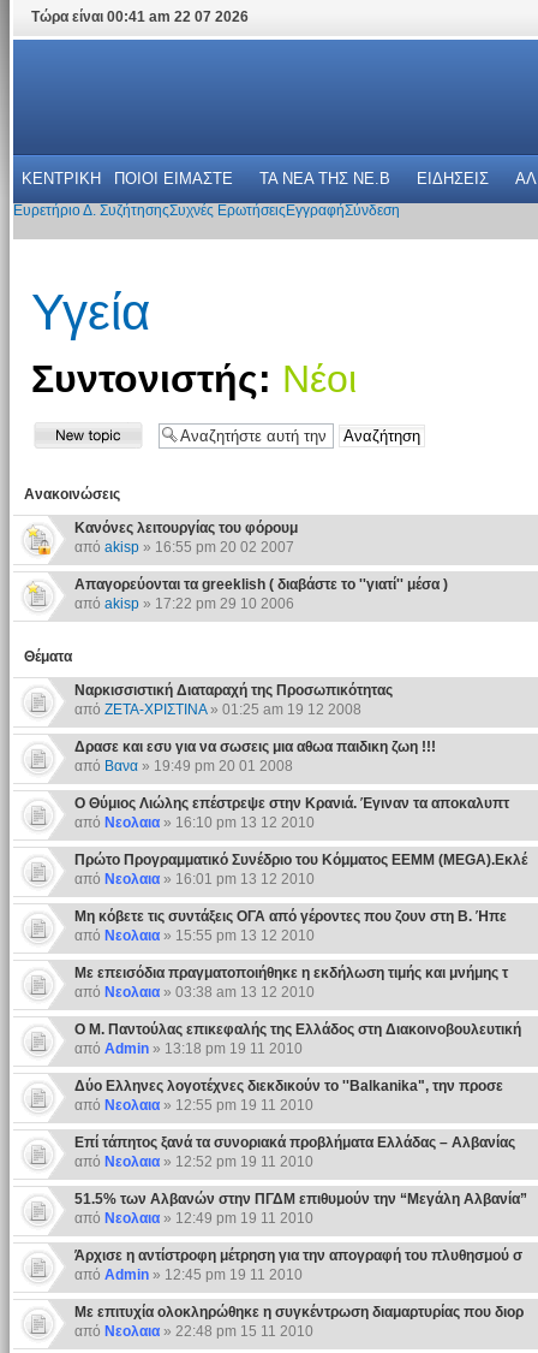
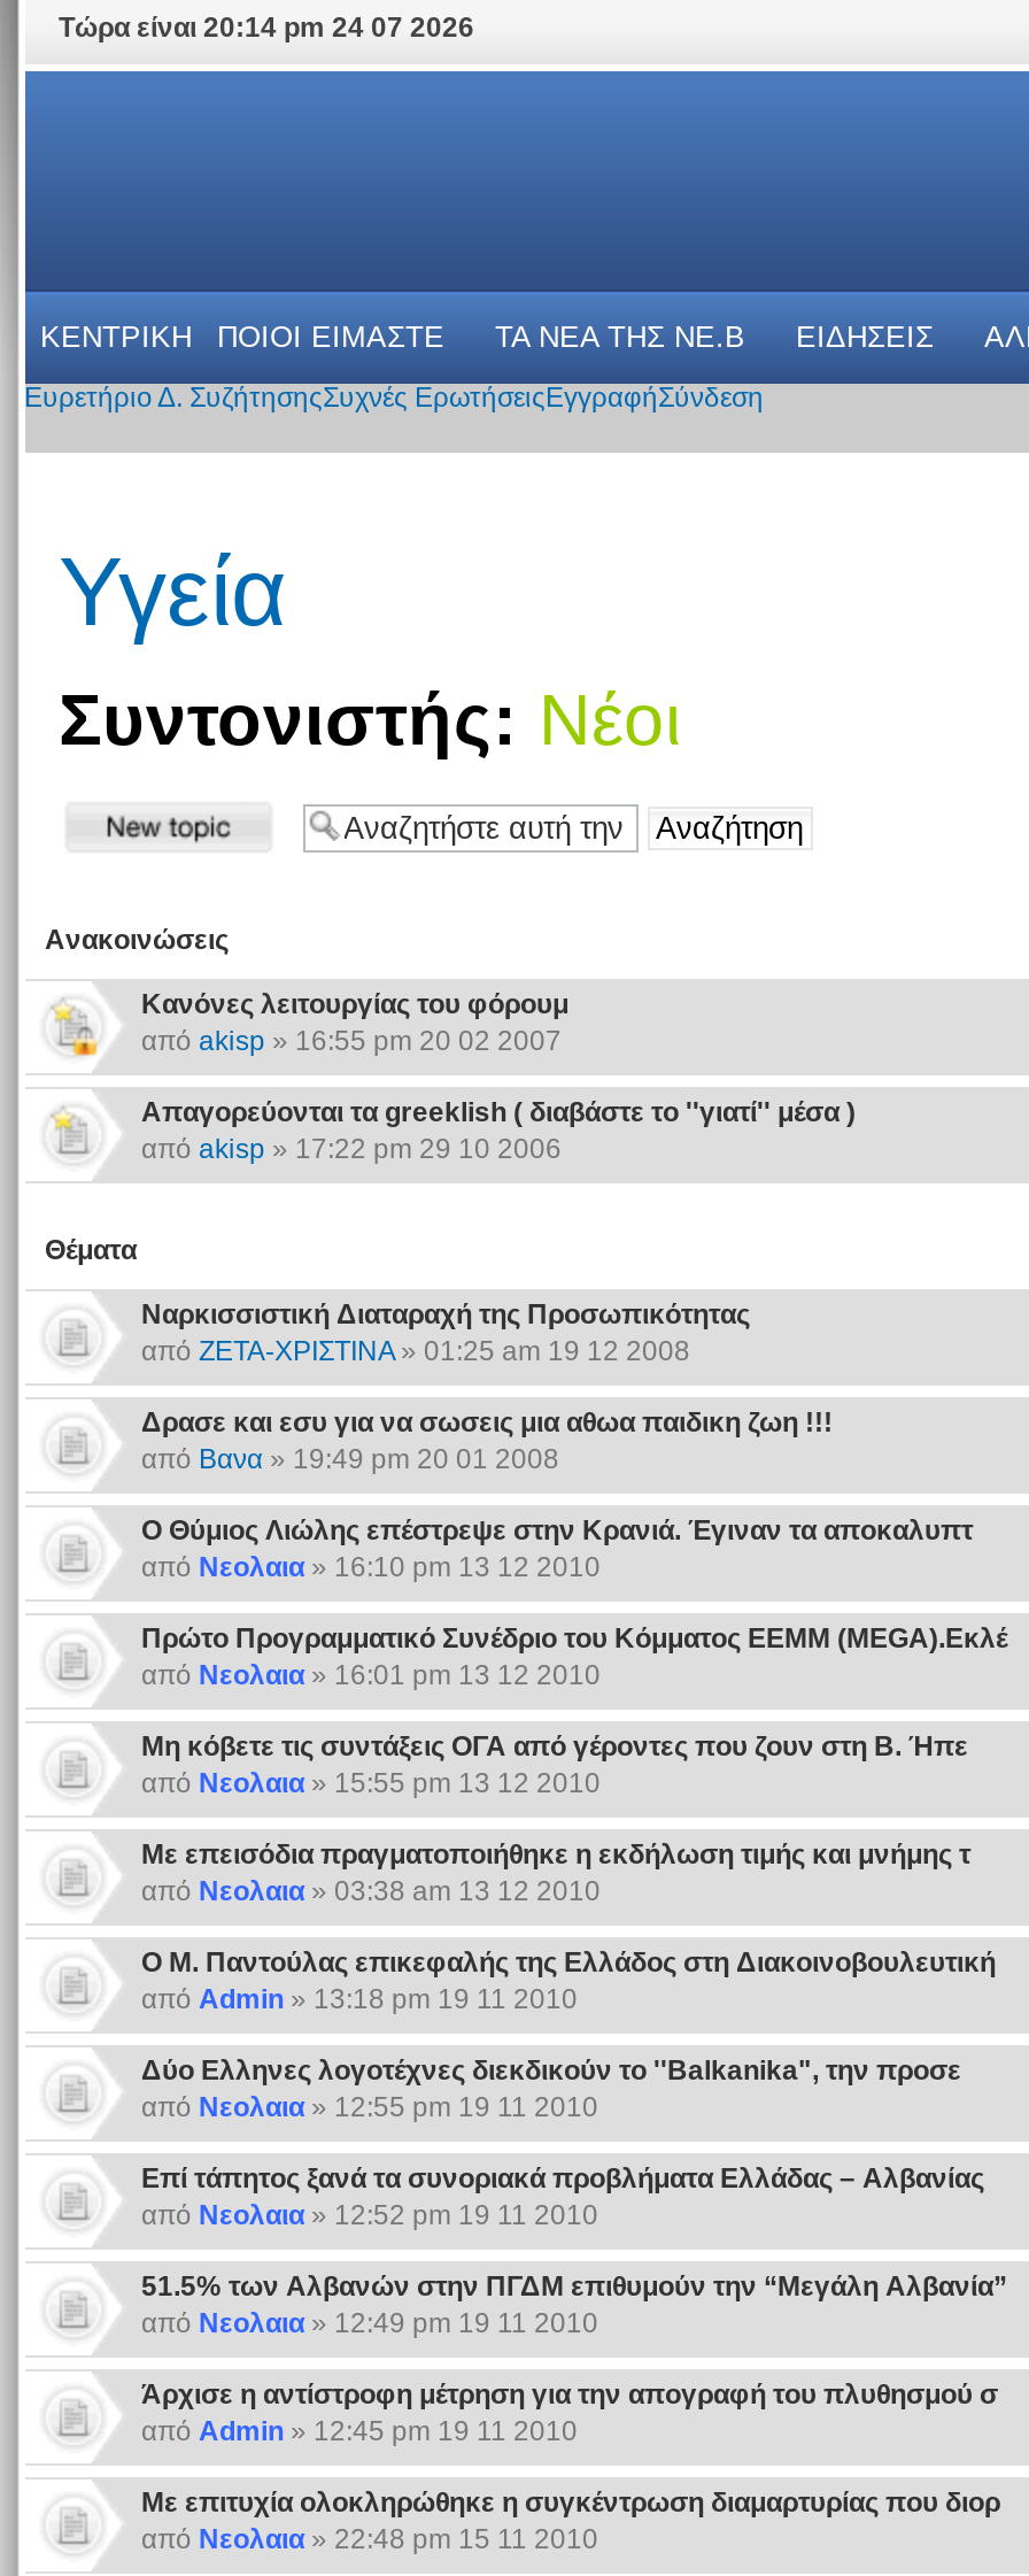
- Τώρα είναι 00:41 am 22 07 2026
+ Τώρα είναι 20:14 pm 24 07 2026
